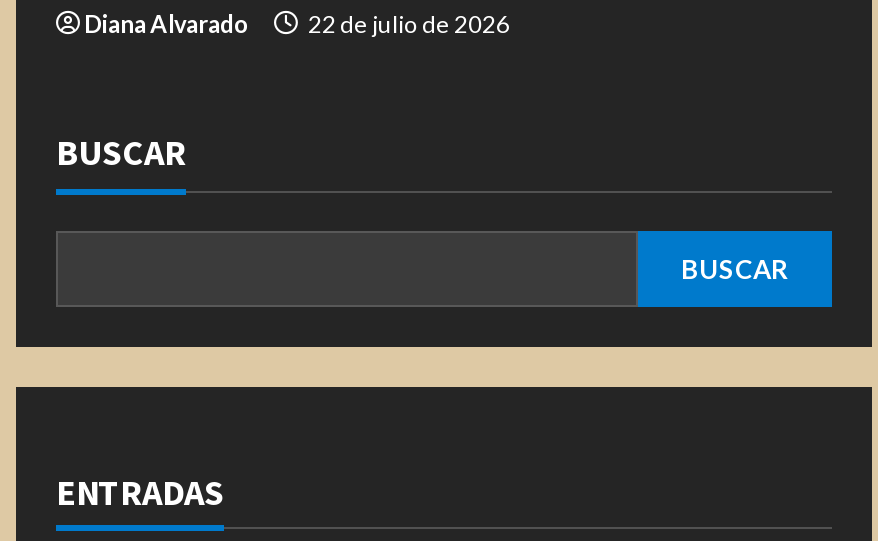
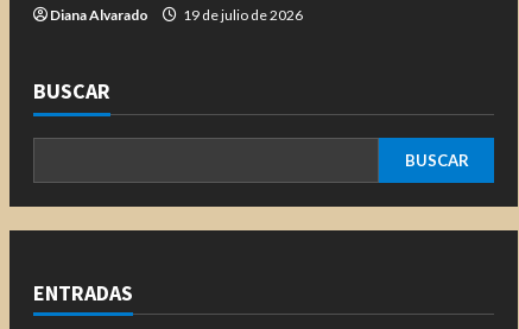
- Diana Alvarado 22 de julio de 2026
+ Diana Alvarado 19 de julio de 2026
